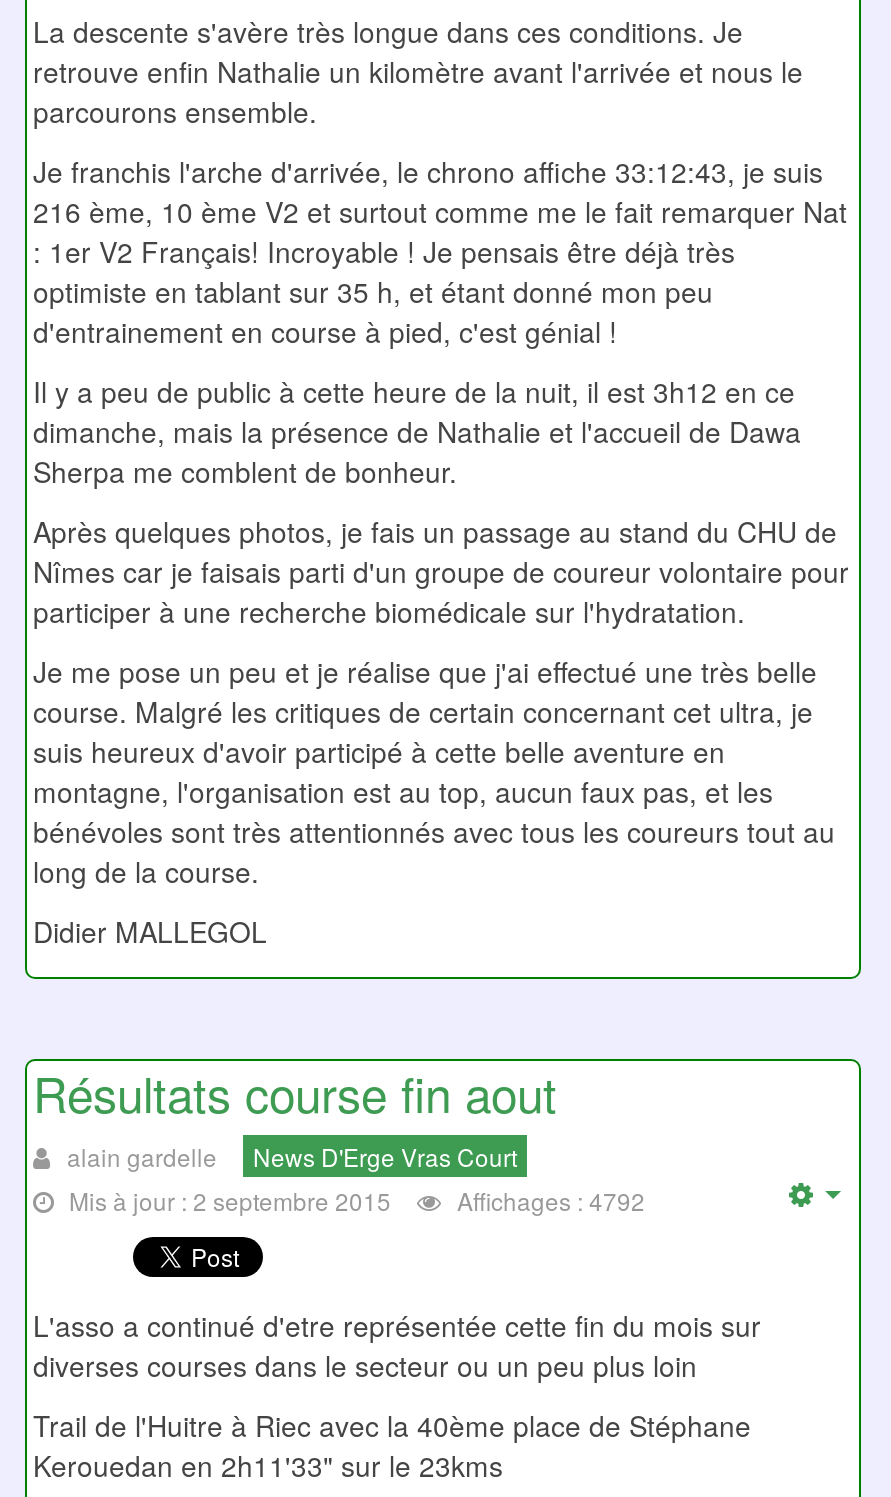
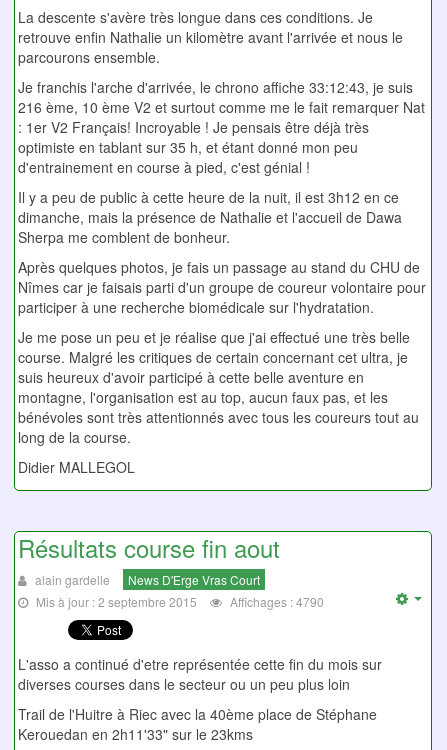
- Mis à jour : 2 septembre 2015 Affichages : 4792
+ Mis à jour : 2 septembre 2015 Affichages : 4790
